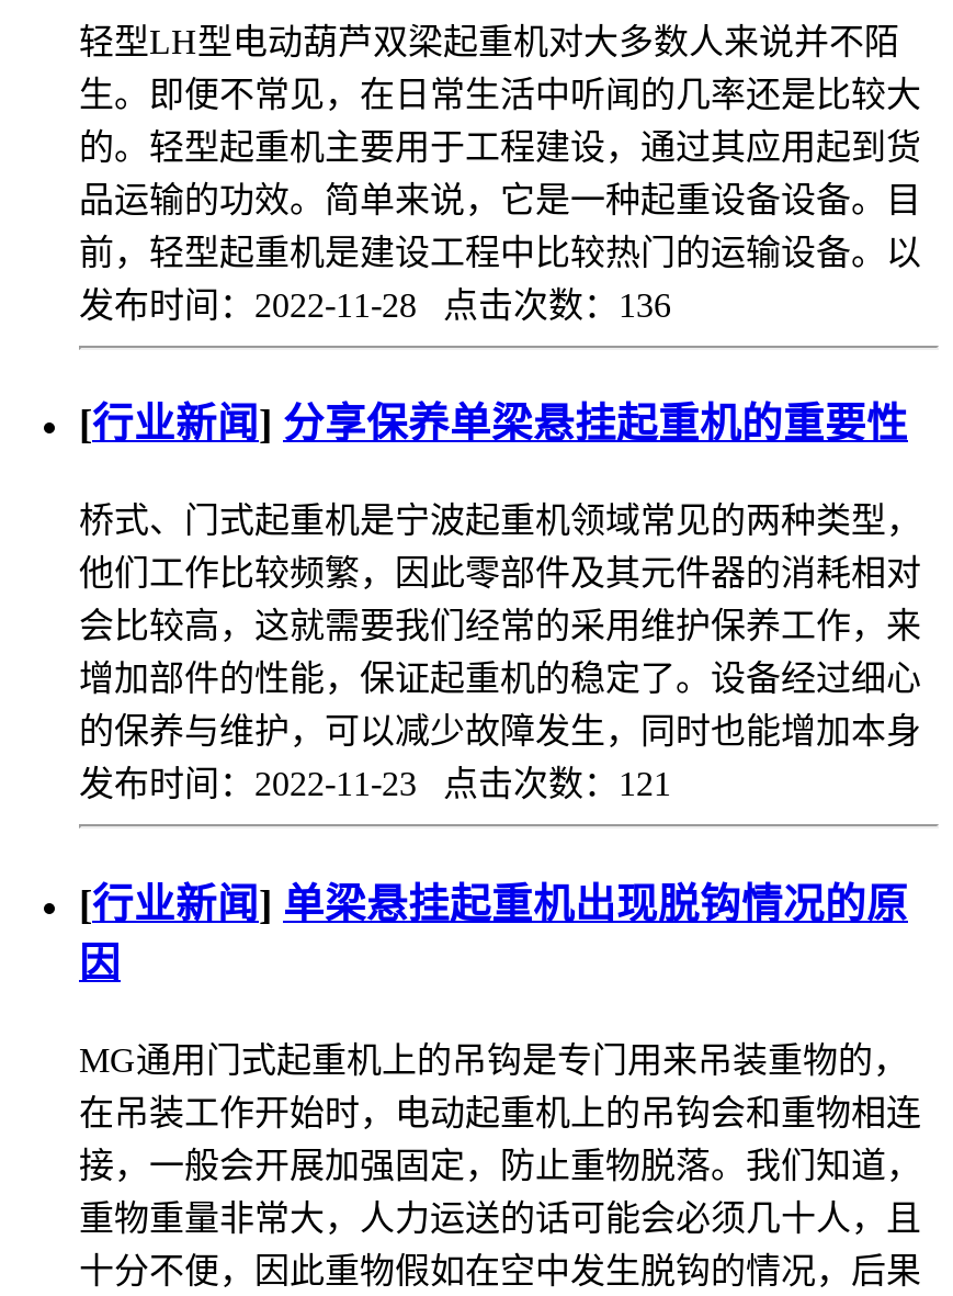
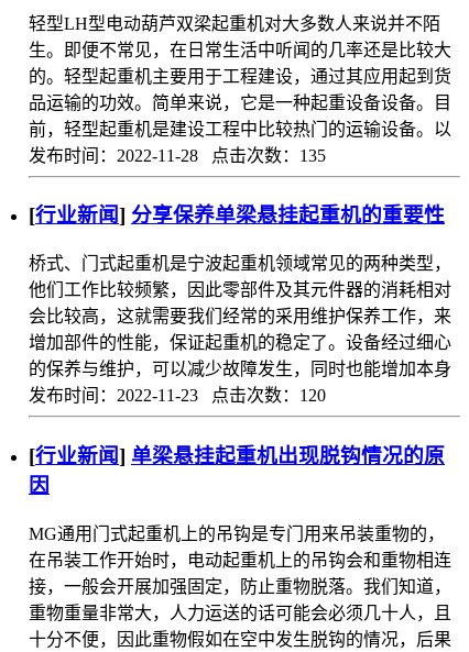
- 发布时间：2022-11-28 点击次数：136
+ 发布时间：2022-11-28 点击次数：135

- 发布时间：2022-11-23 点击次数：121
+ 发布时间：2022-11-23 点击次数：120
